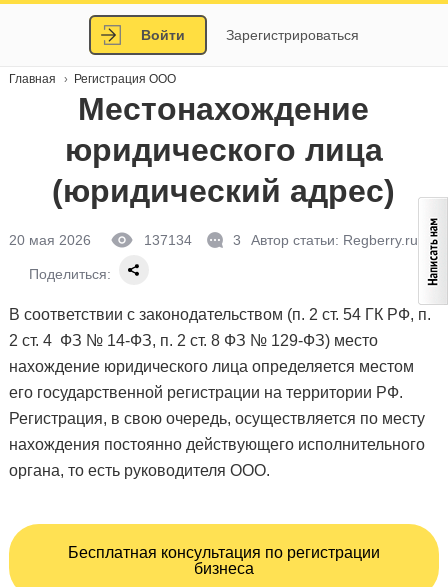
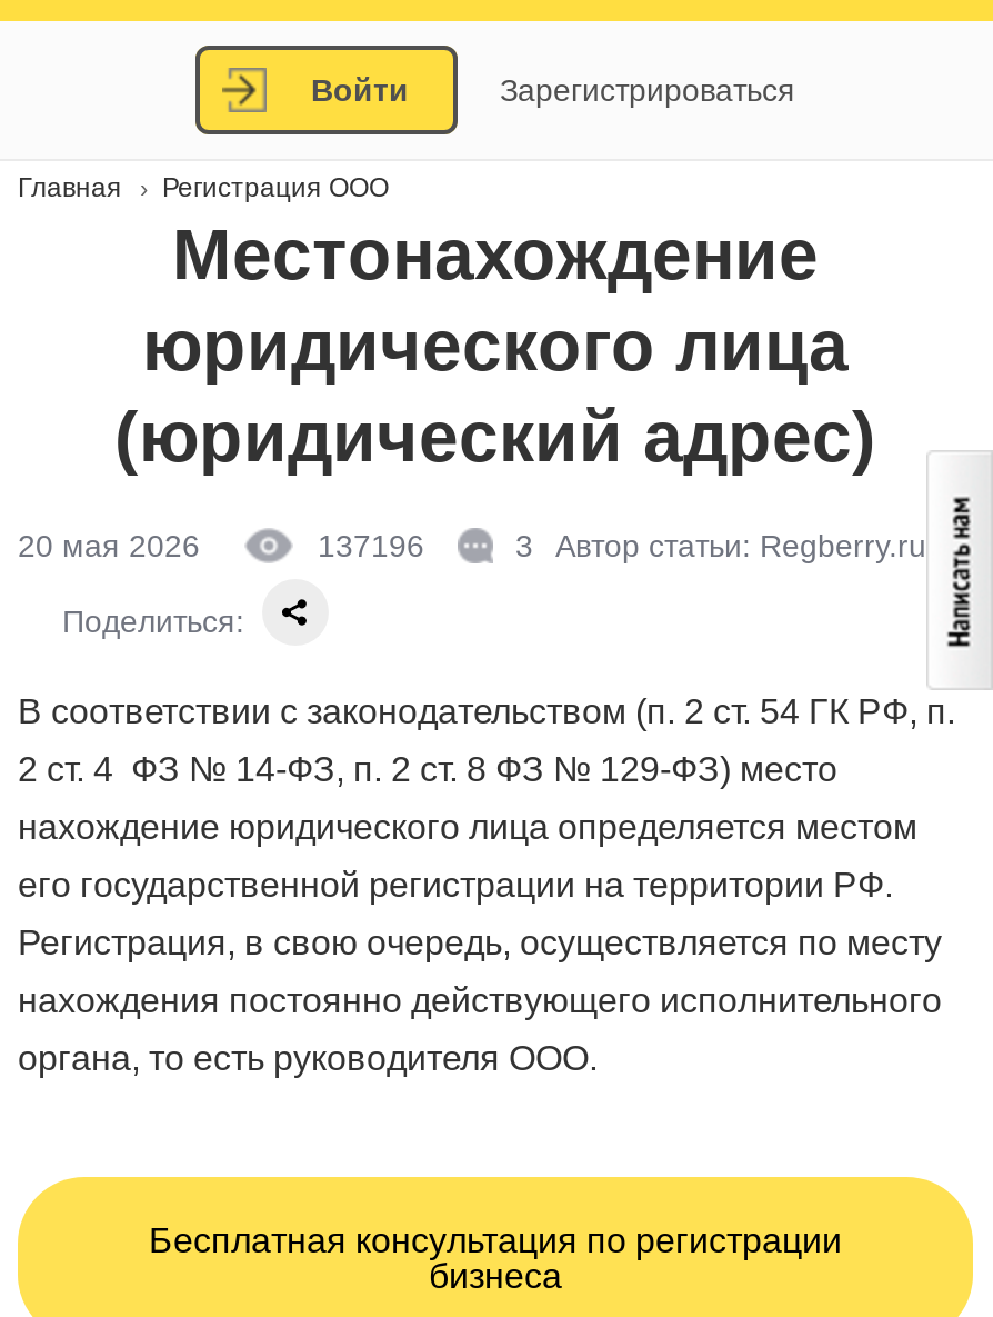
- 137134
+ 137196
